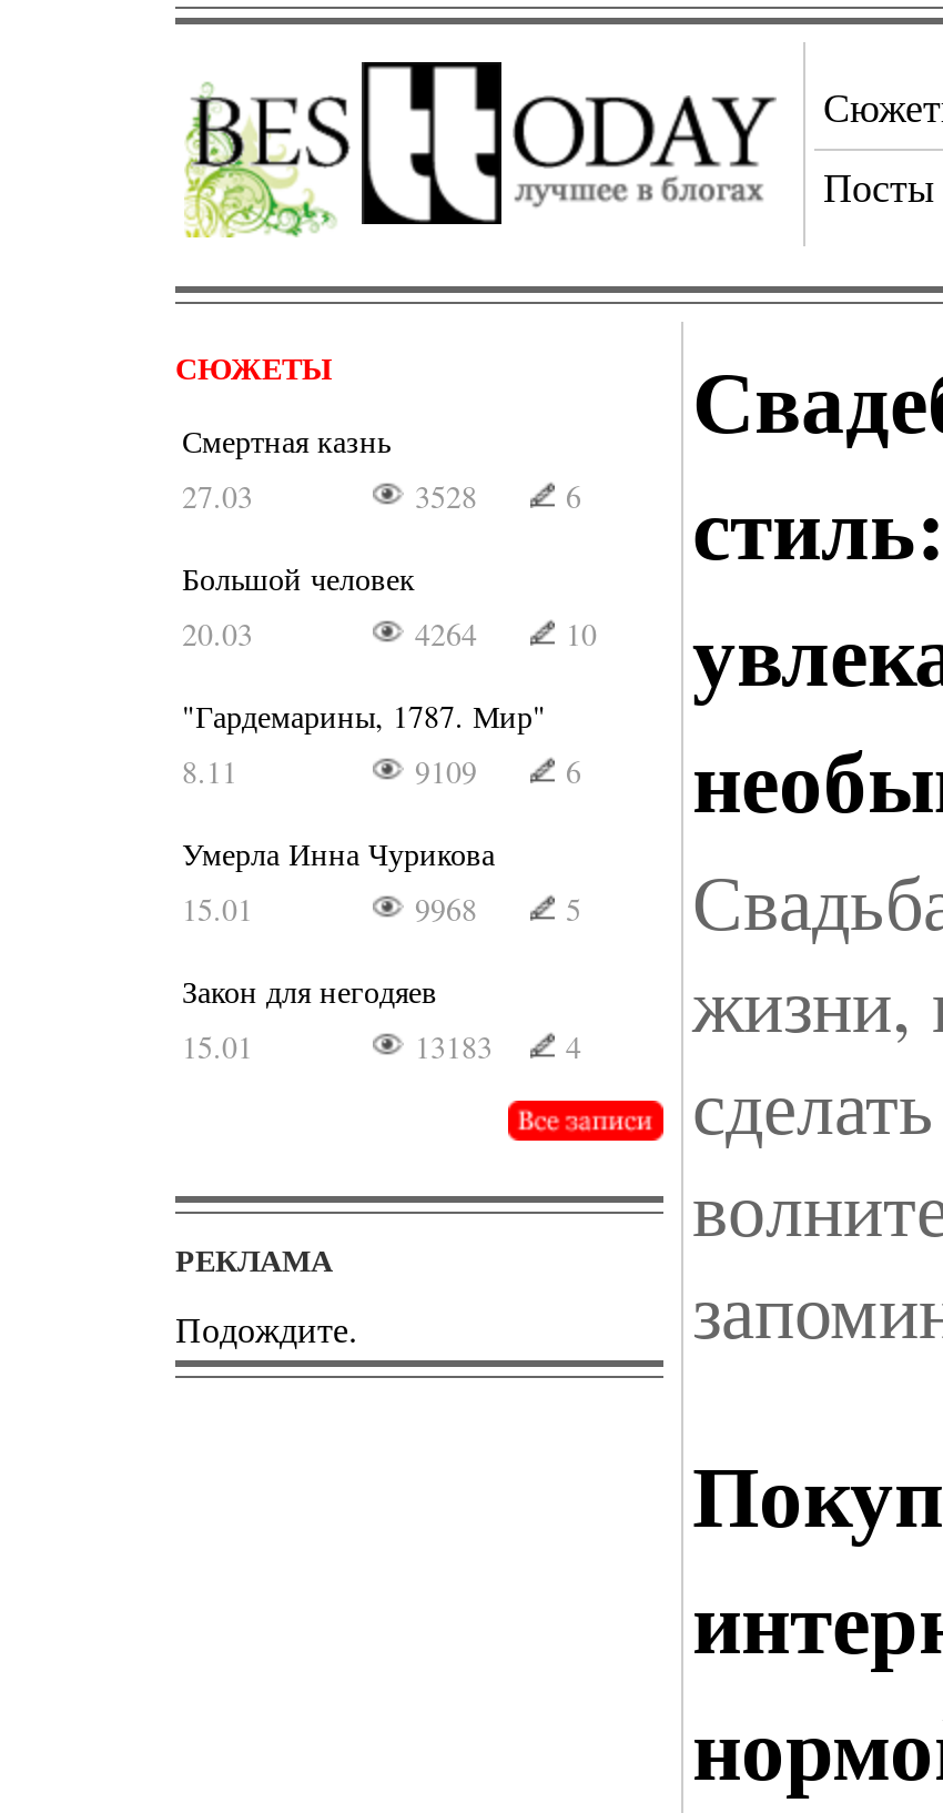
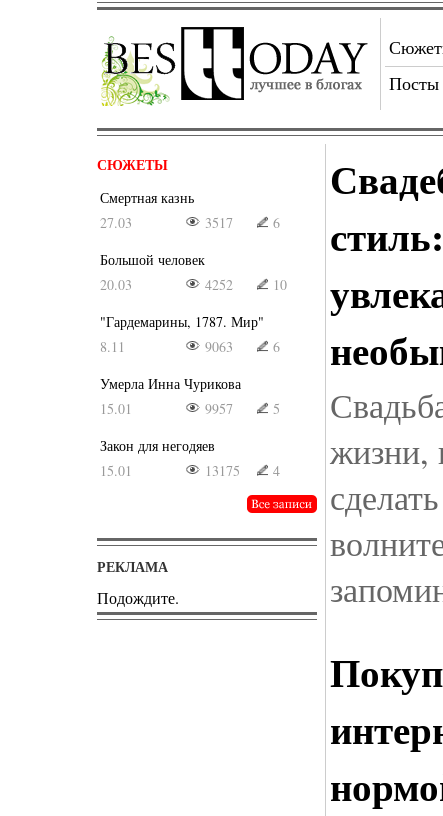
- 3528 6
+ 3517 6

- 4264 10
+ 4252 10

- 9109 6
+ 9063 6

- 9968 5
+ 9957 5

- 13183 4
+ 13175 4
